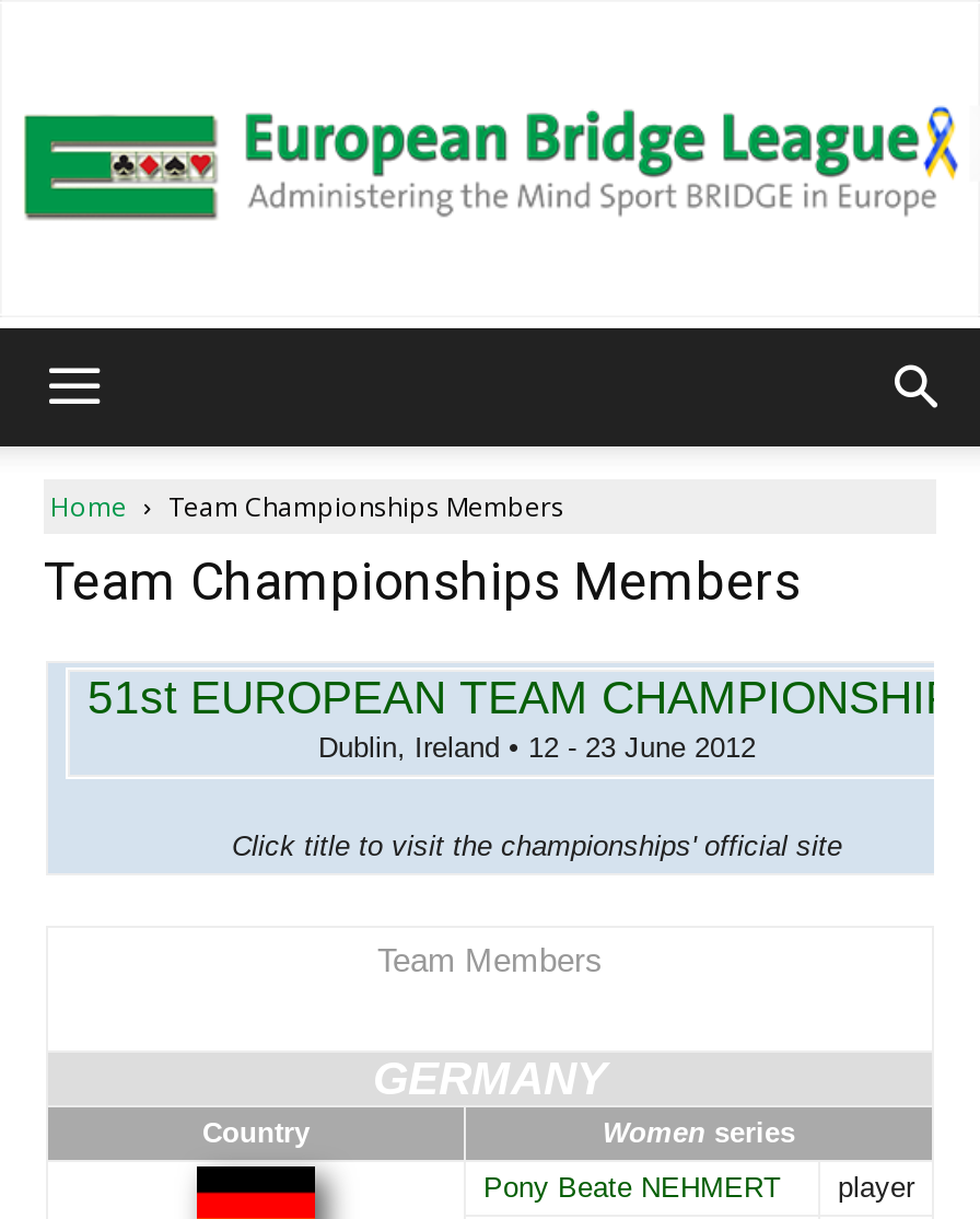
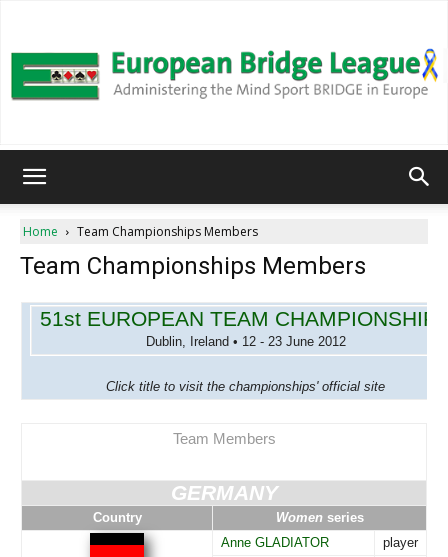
- Pony Beate NEHMERT
+ Anne GLADIATOR
